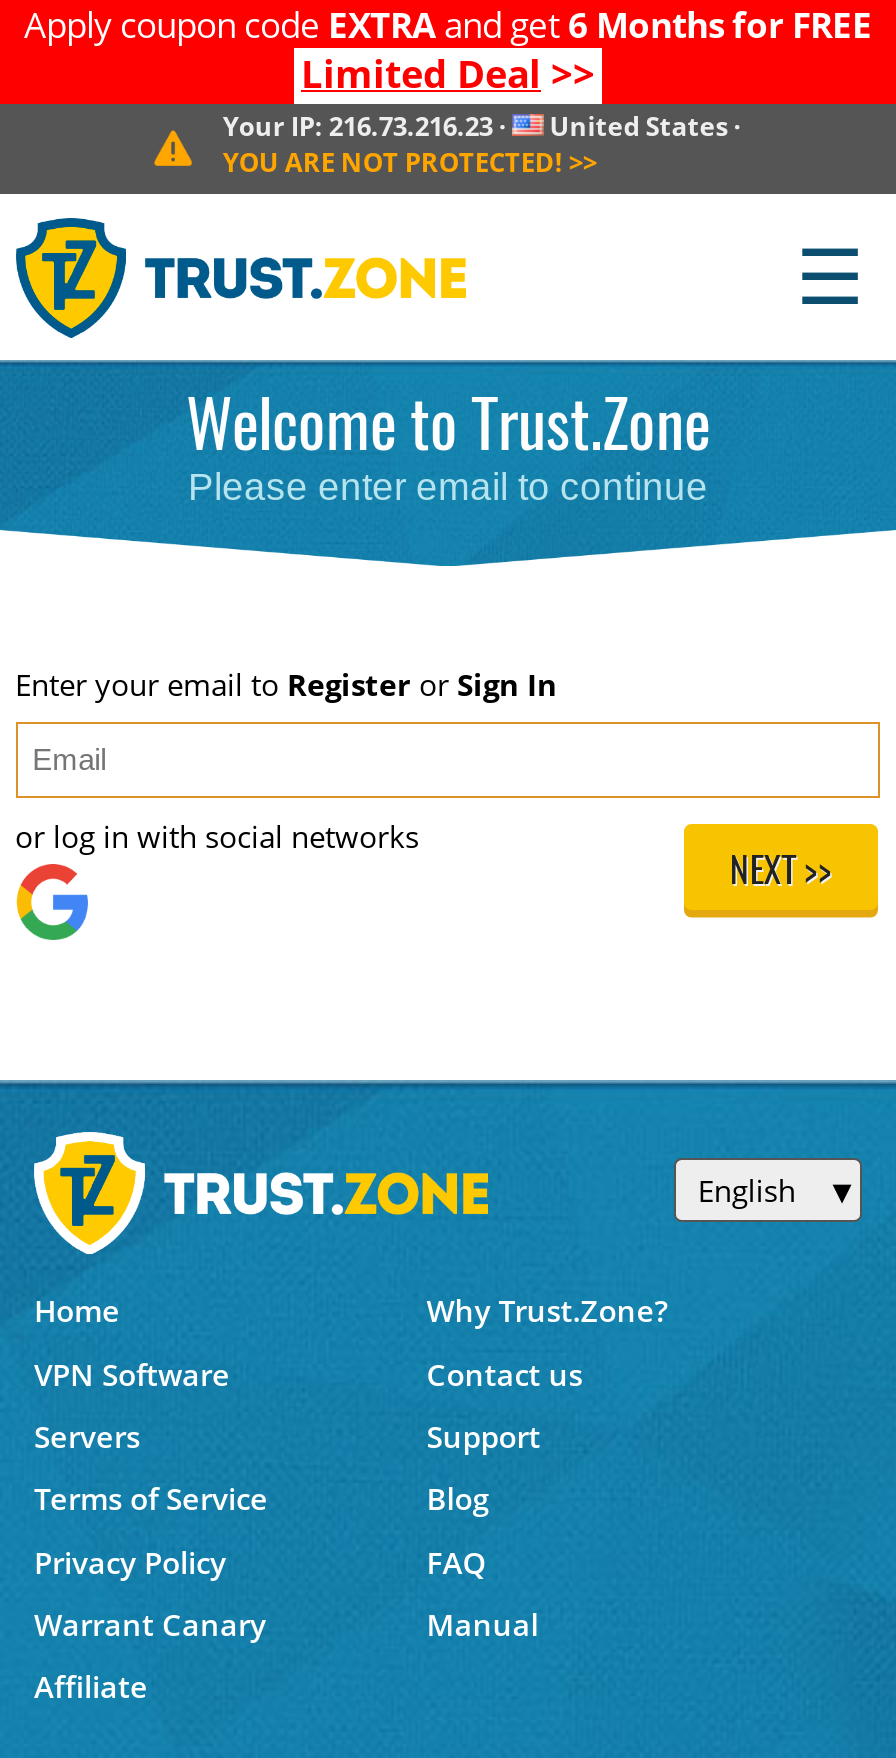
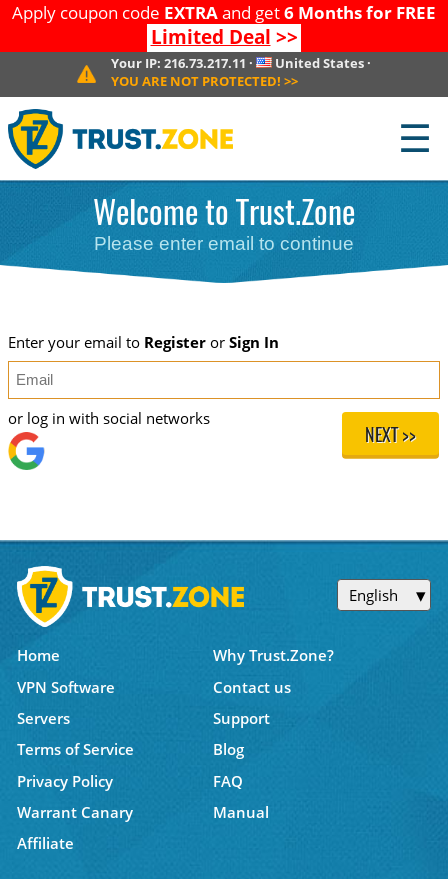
- Your IP: 216.73.216.23 · United States ·
+ Your IP: 216.73.217.11 · United States ·
